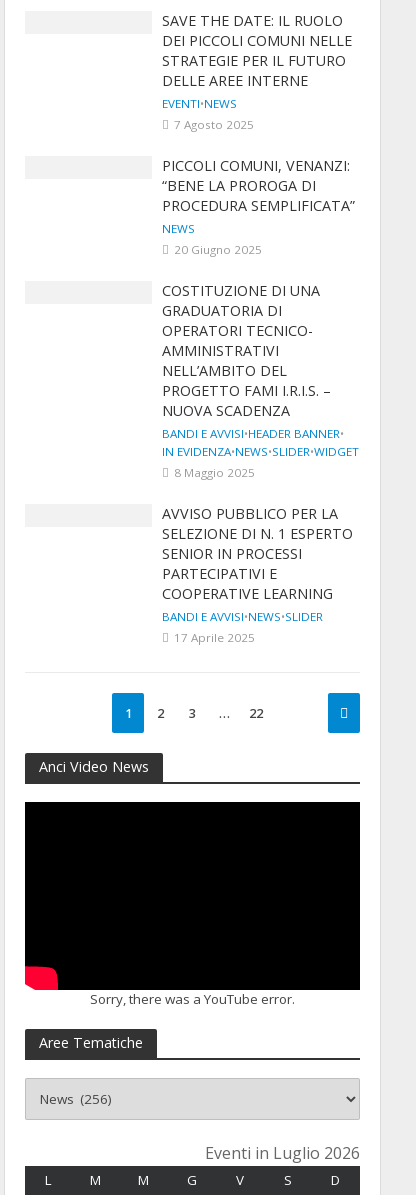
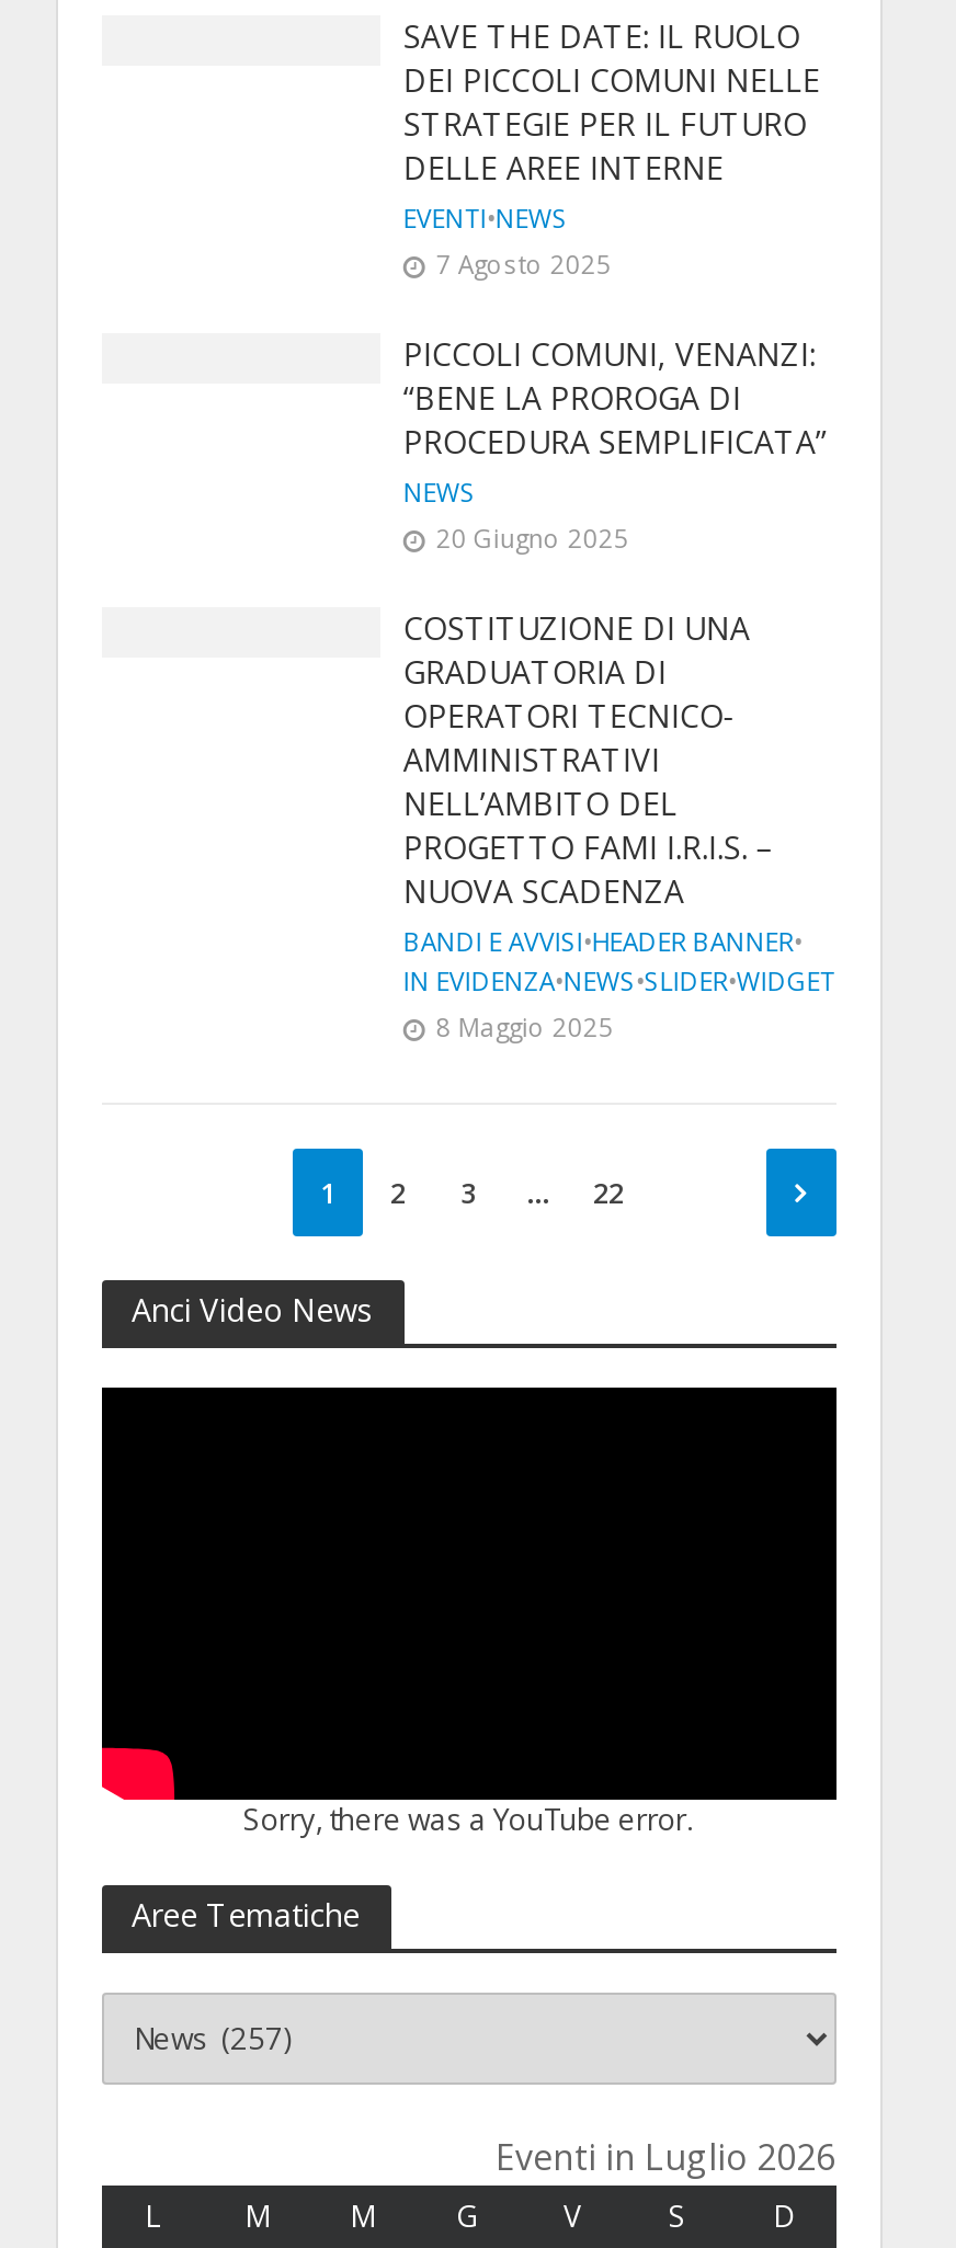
- AVVISO PUBBLICO PER LA
- SELEZIONE DI N. 1 ESPERTO
- SENIOR IN PROCESSI
- PARTECIPATIVI E
- COOPERATIVE LEARNING
- BANDI E AVVISI•NEWS•SLIDER
- 17 Aprile 2025
